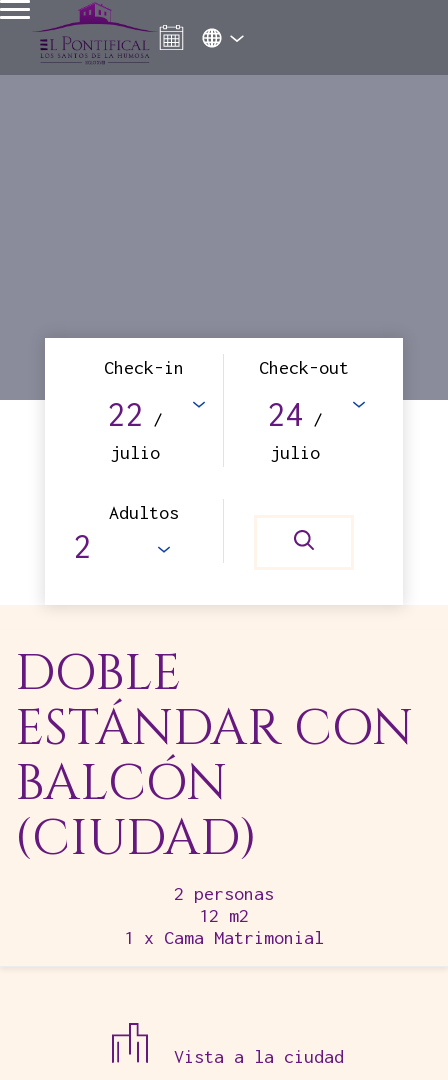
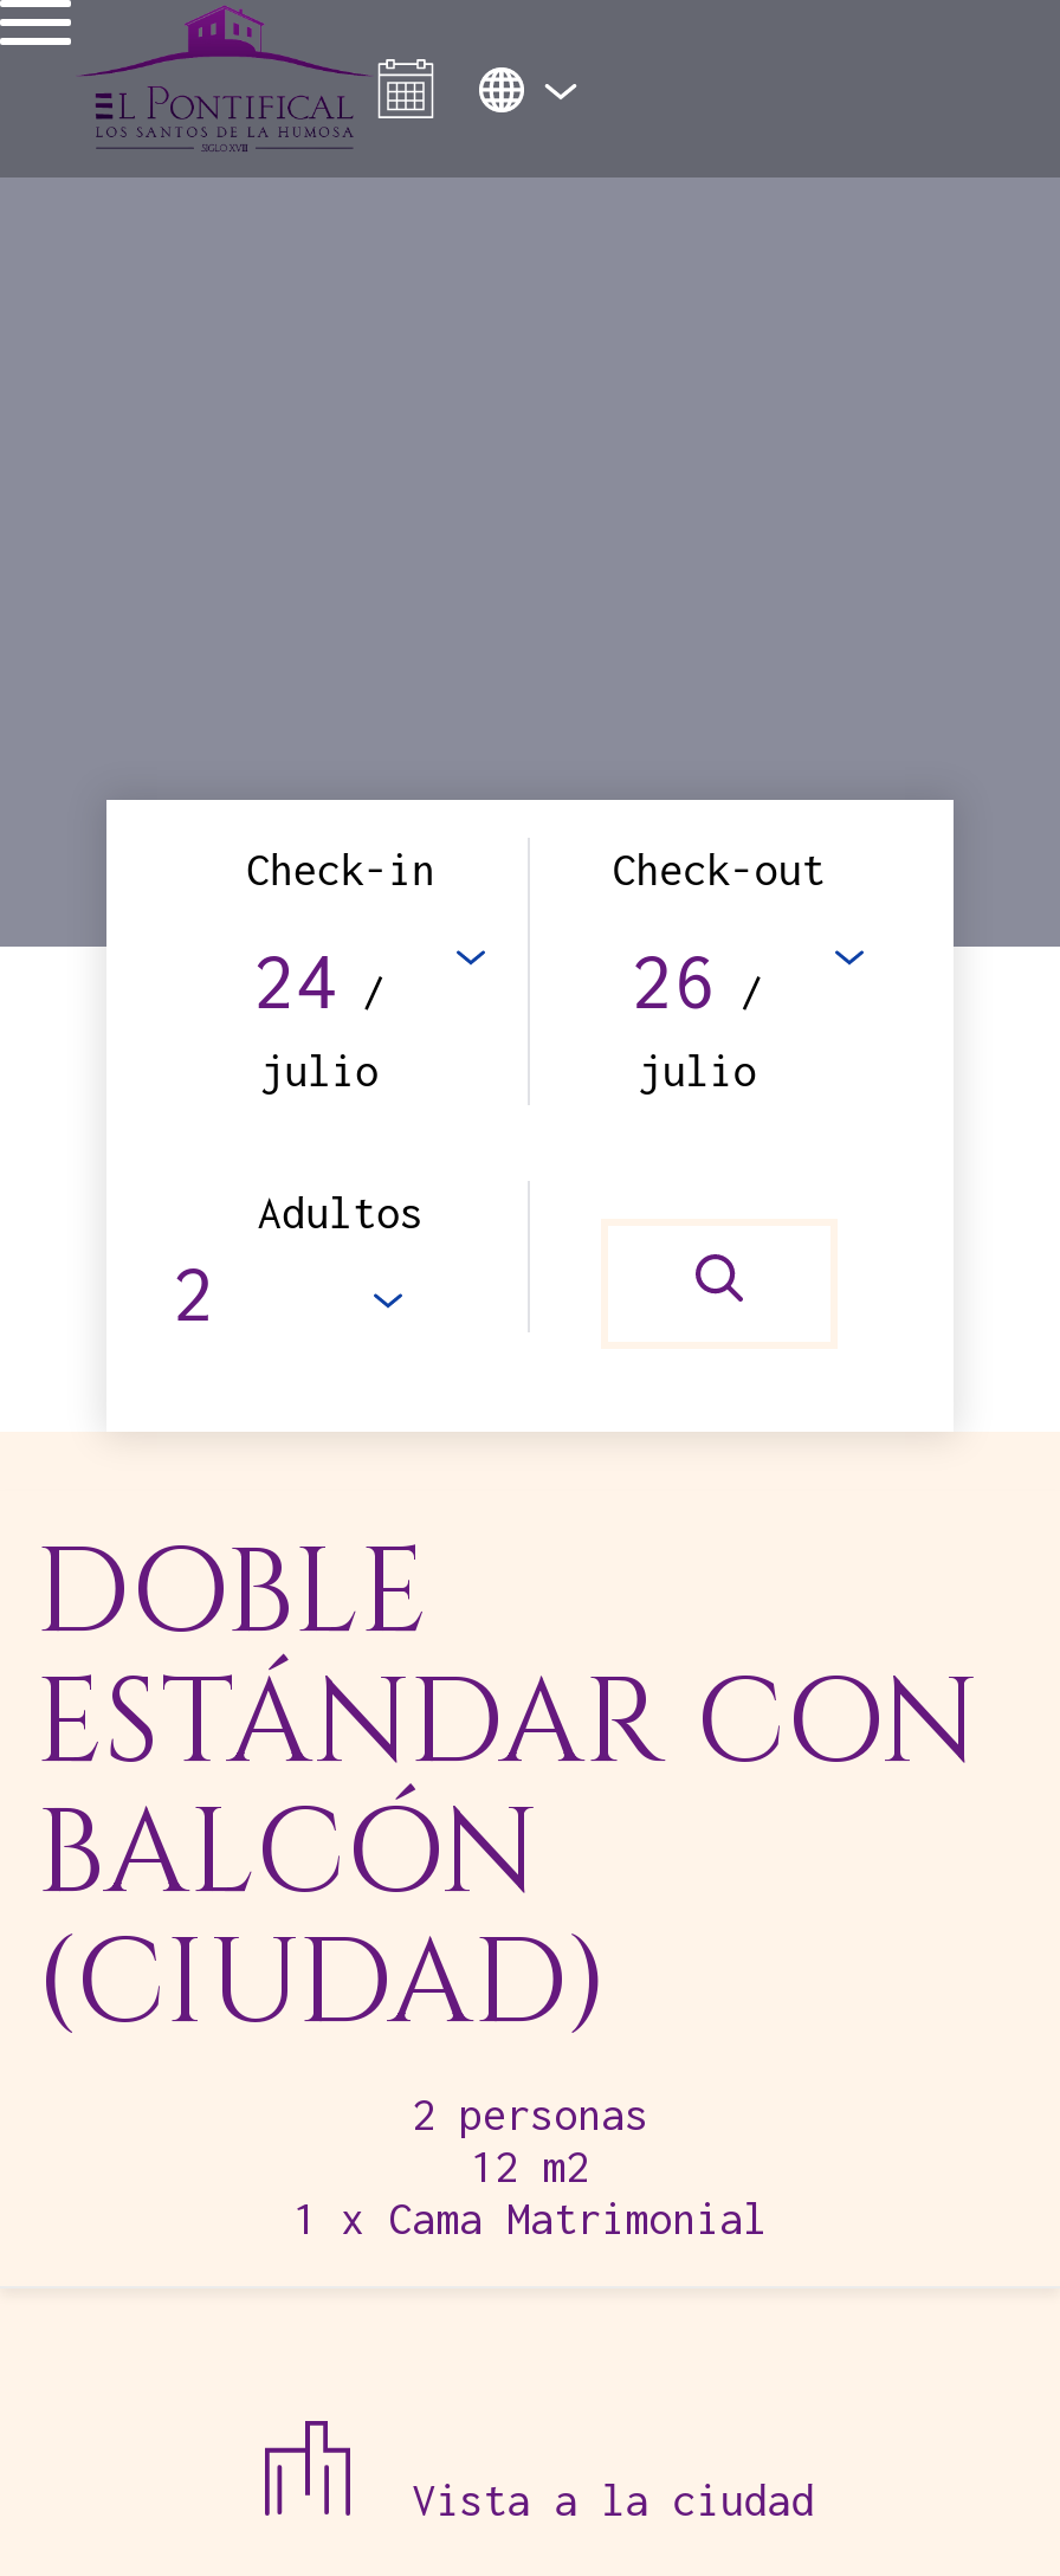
- 22 /
+ 24 /

- 24 /
+ 26 /
